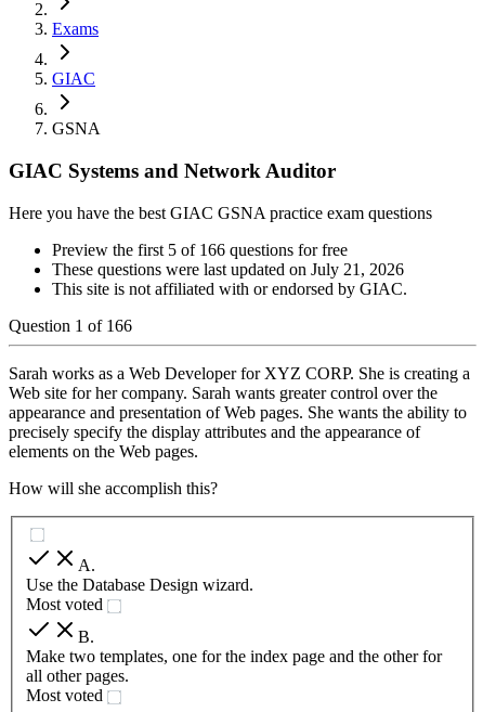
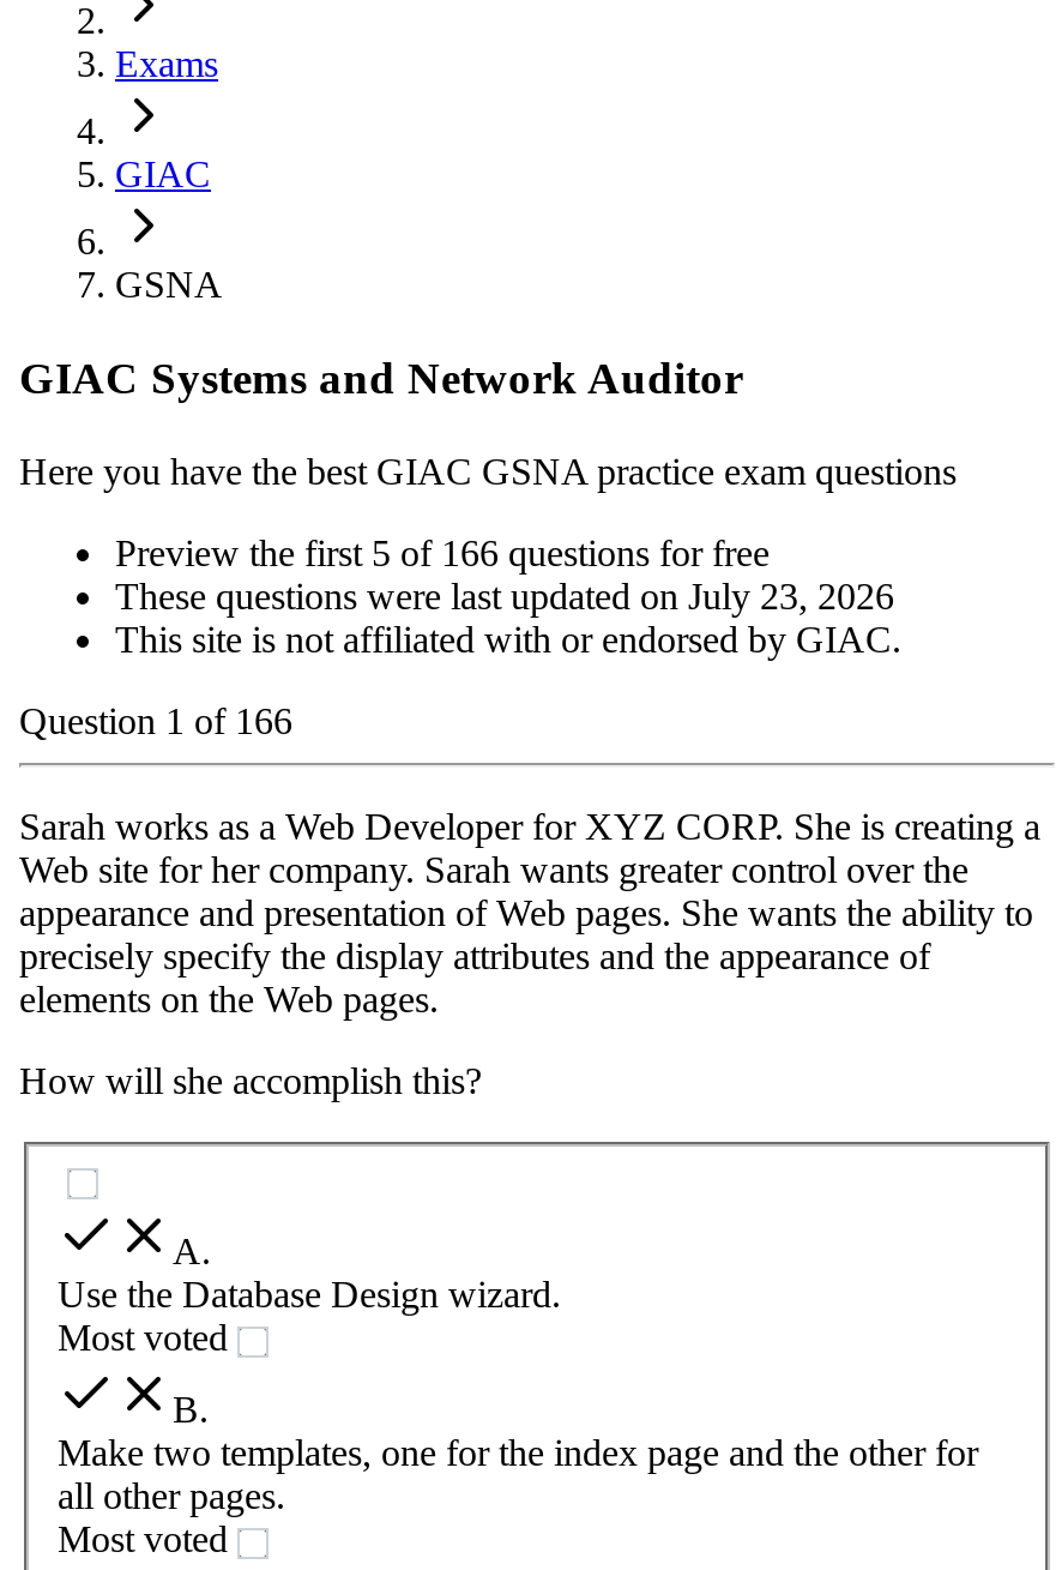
- These questions were last updated on July 21, 2026
+ These questions were last updated on July 23, 2026
